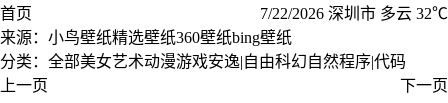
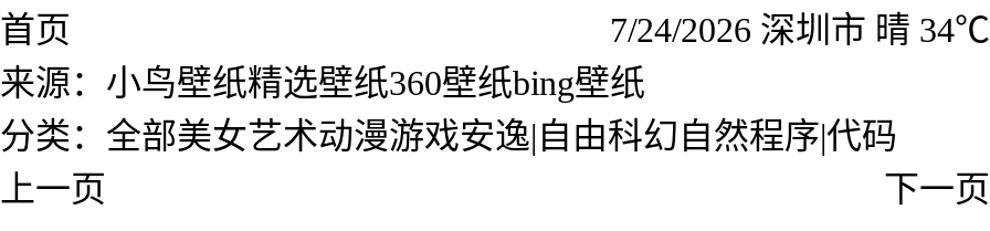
- 7/22/2026 深圳市 多云 32℃
+ 7/24/2026 深圳市 晴 34℃
